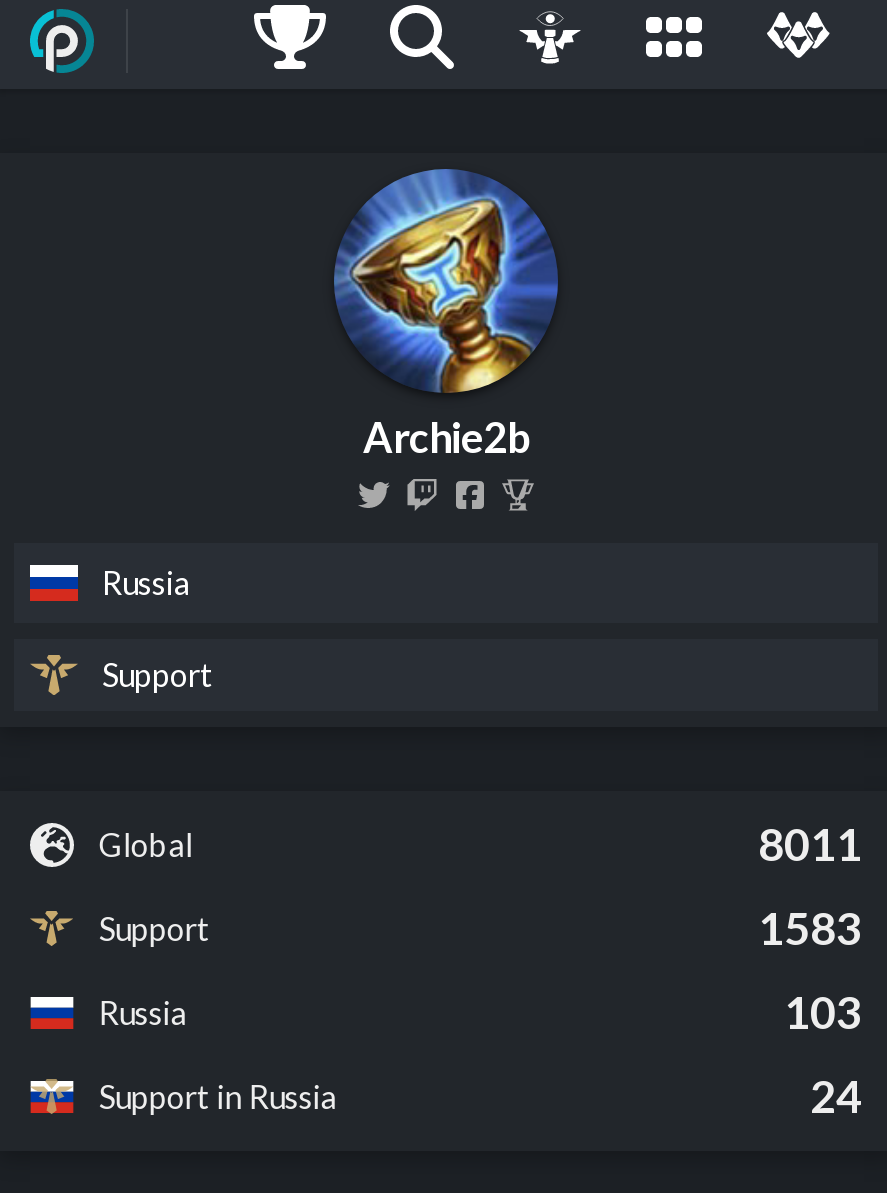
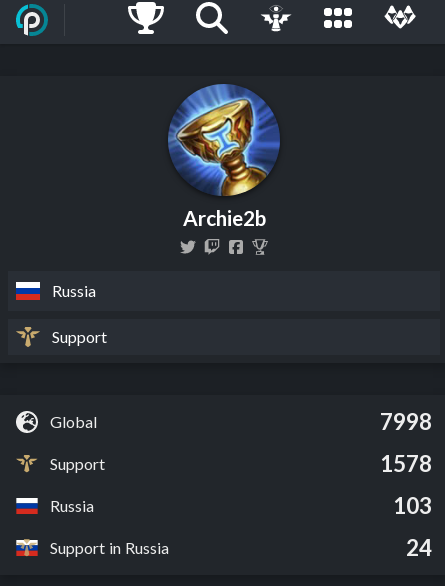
- 8011
+ 7998

- 1583
+ 1578
